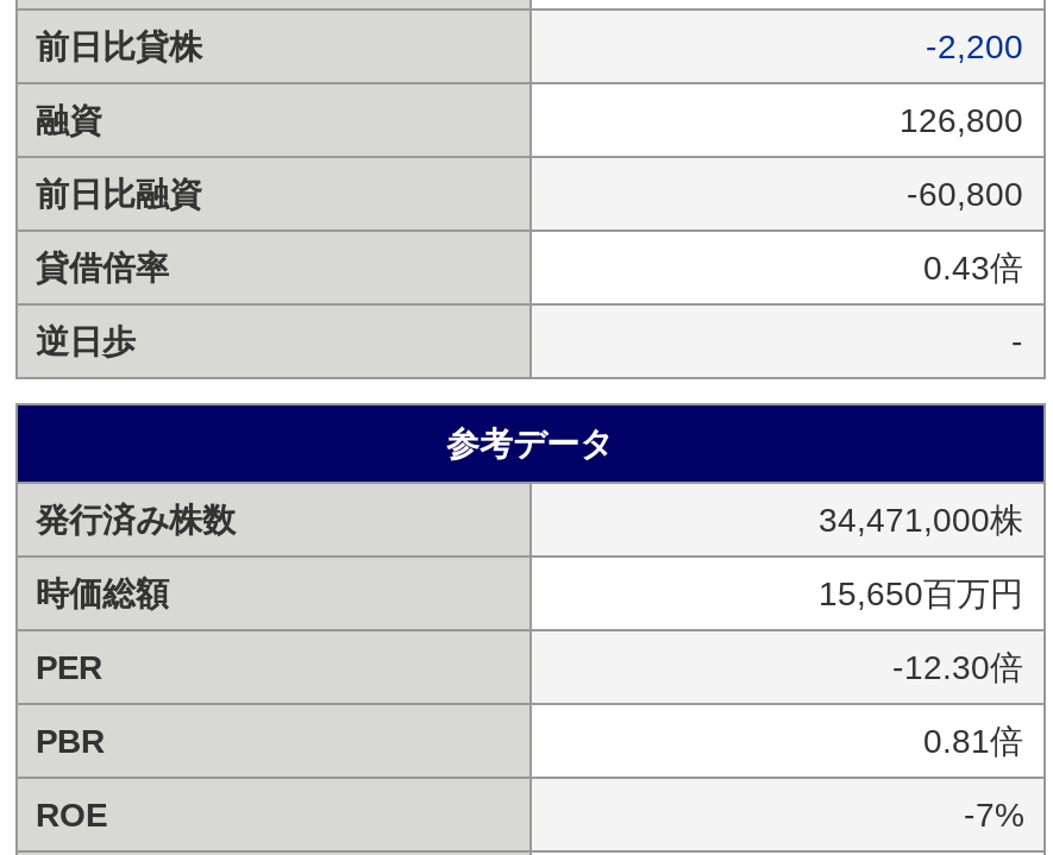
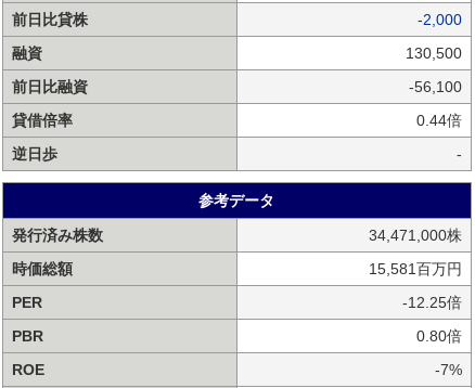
- -2,200
+ -2,000

- 126,800
+ 130,500

- -60,800
+ -56,100

- 0.43倍
+ 0.44倍

- 15,650百万円
+ 15,581百万円

- -12.30倍
+ -12.25倍

- 0.81倍
+ 0.80倍
